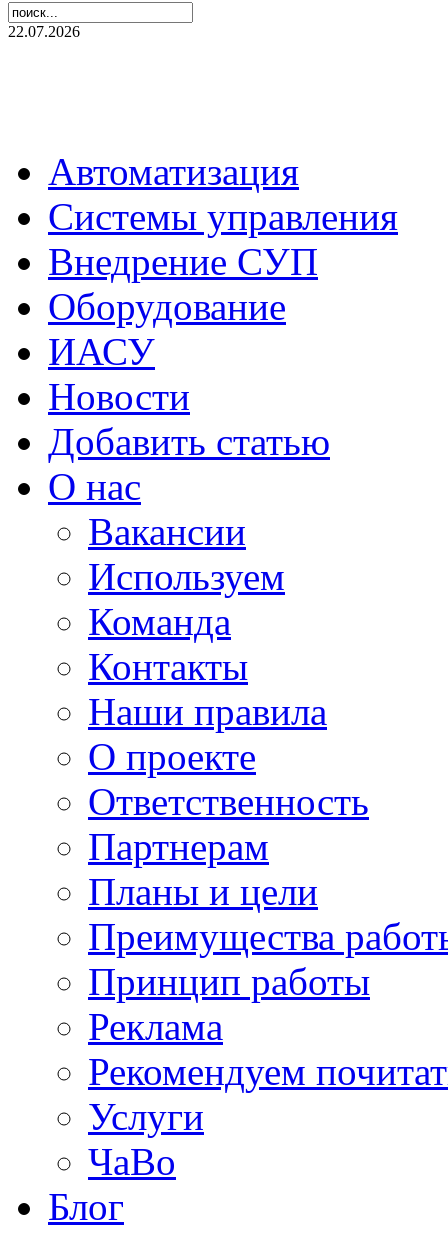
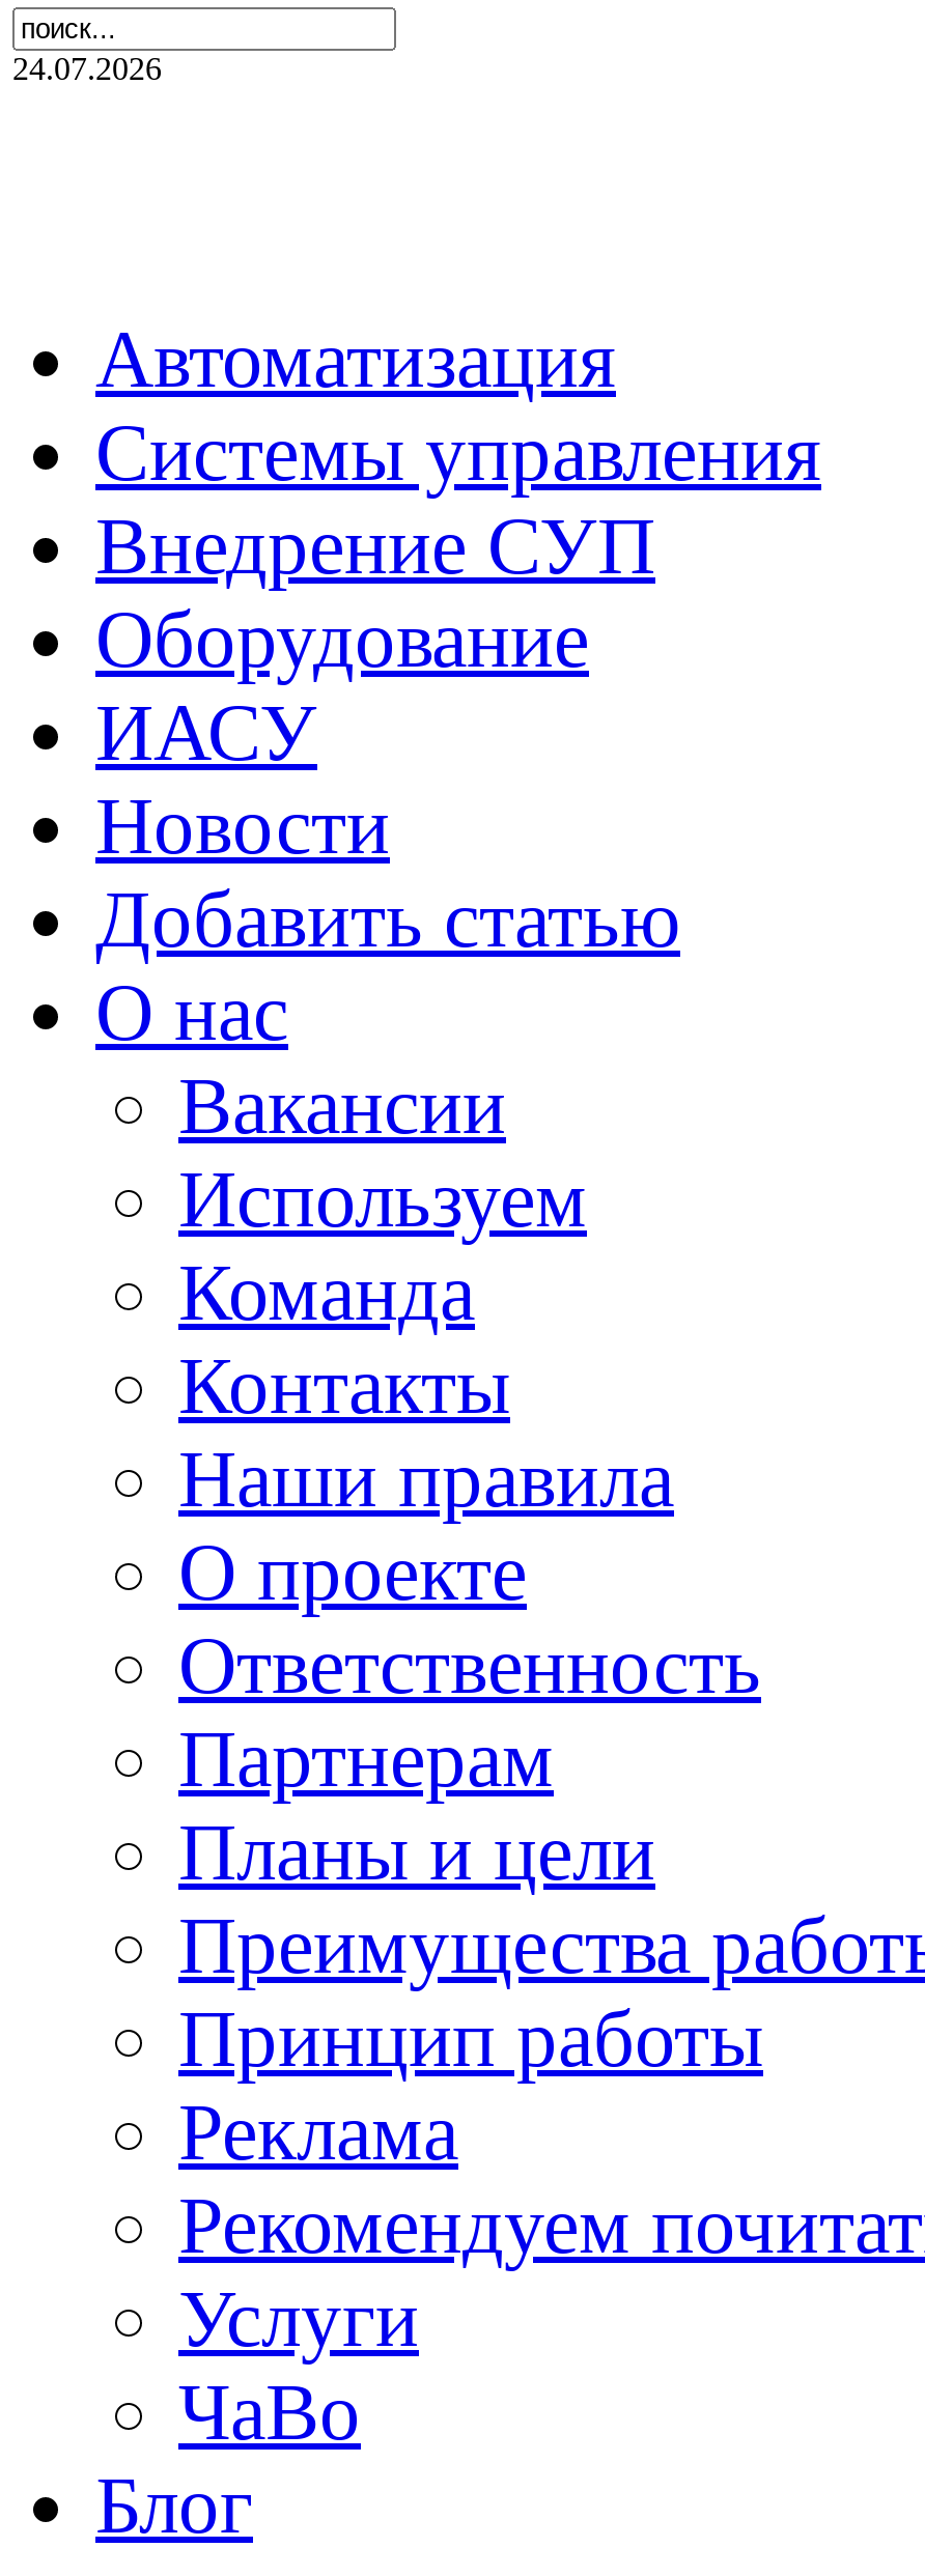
- 22.07.2026
+ 24.07.2026
